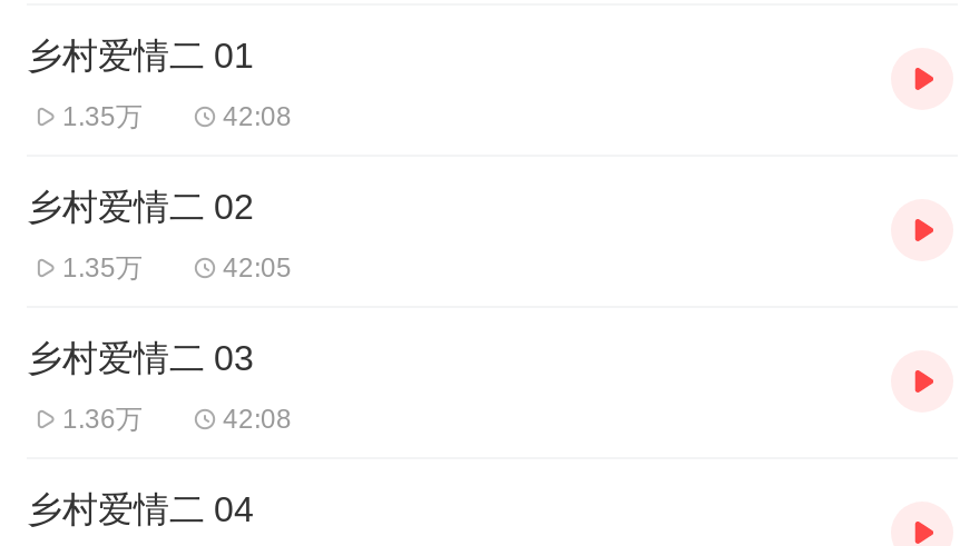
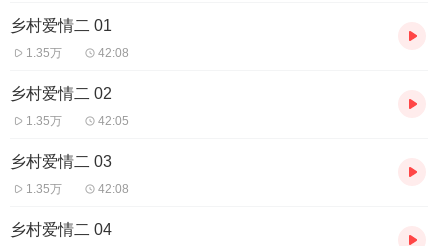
- 1.36万
+ 1.35万
